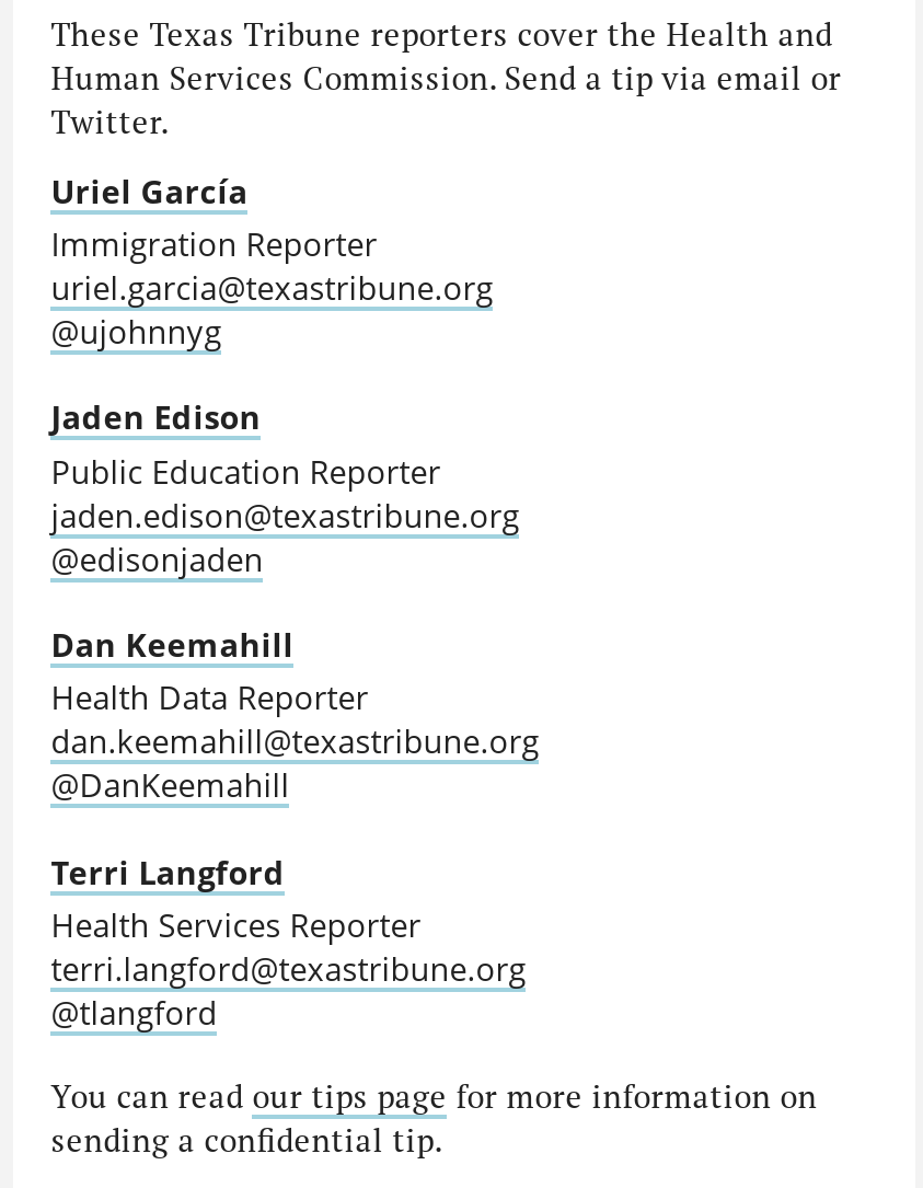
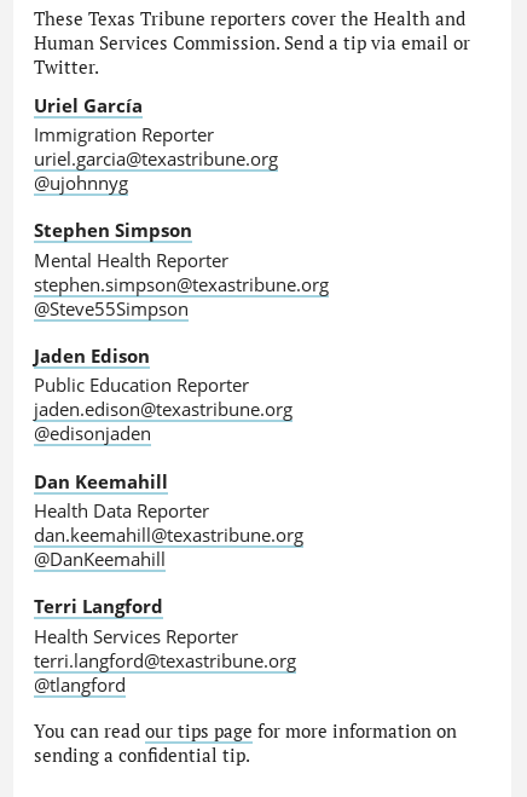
+ Stephen Simpson
+ Mental Health Reporter
+ stephen.simpson@texastribune.org
+ @Steve55Simpson
